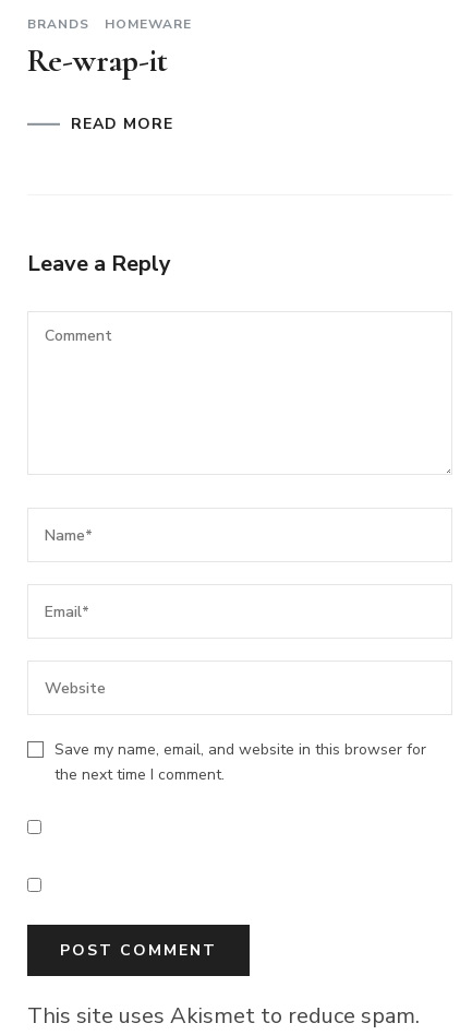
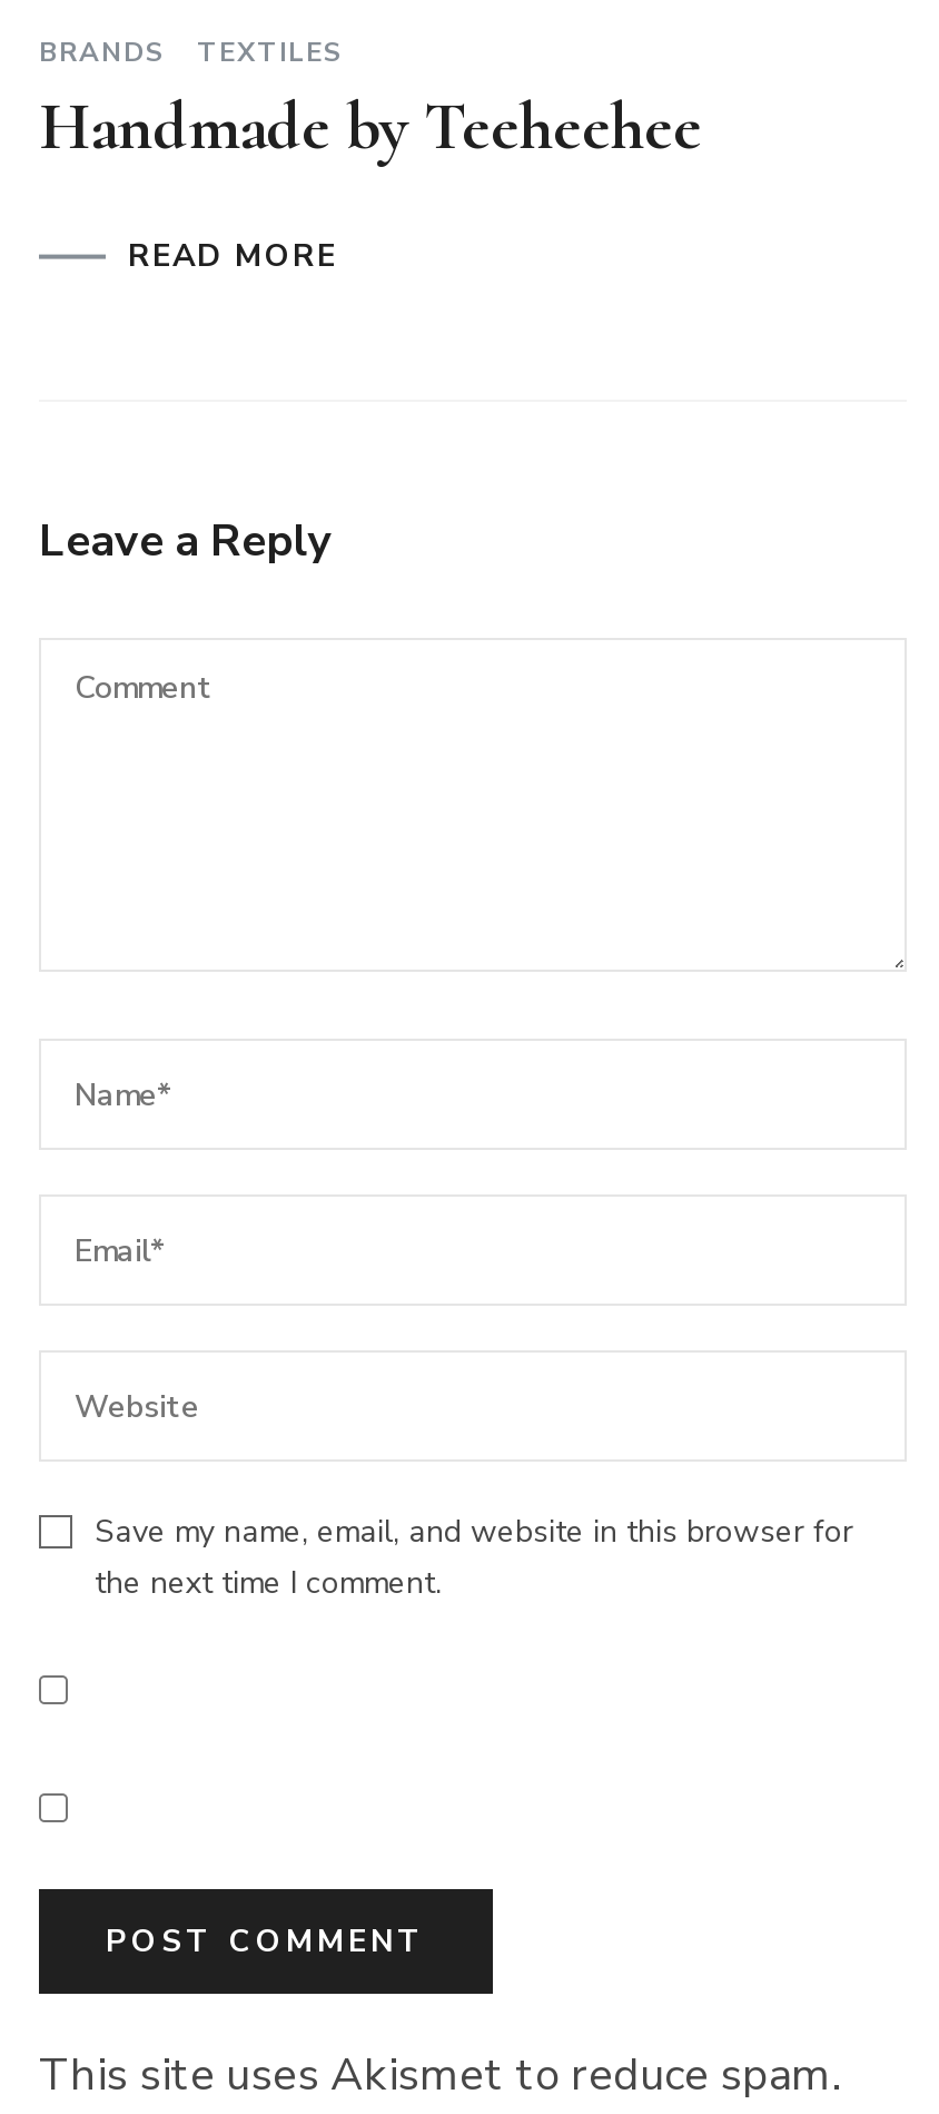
- HOMEWARE
- Re-wrap-it
+ TEXTILES
+ Handmade by Teeheehee
